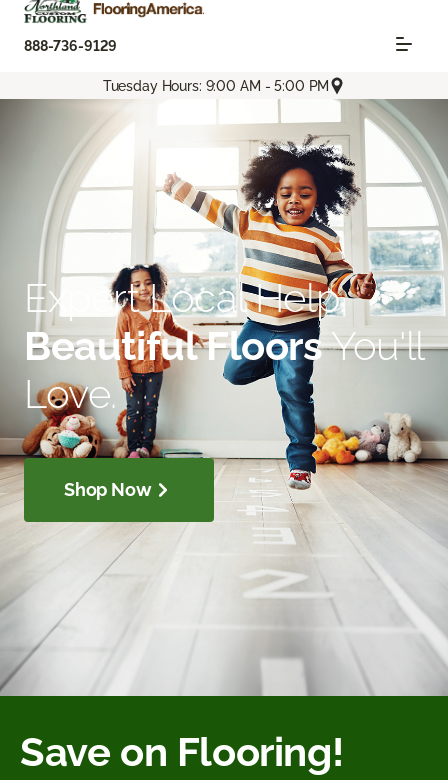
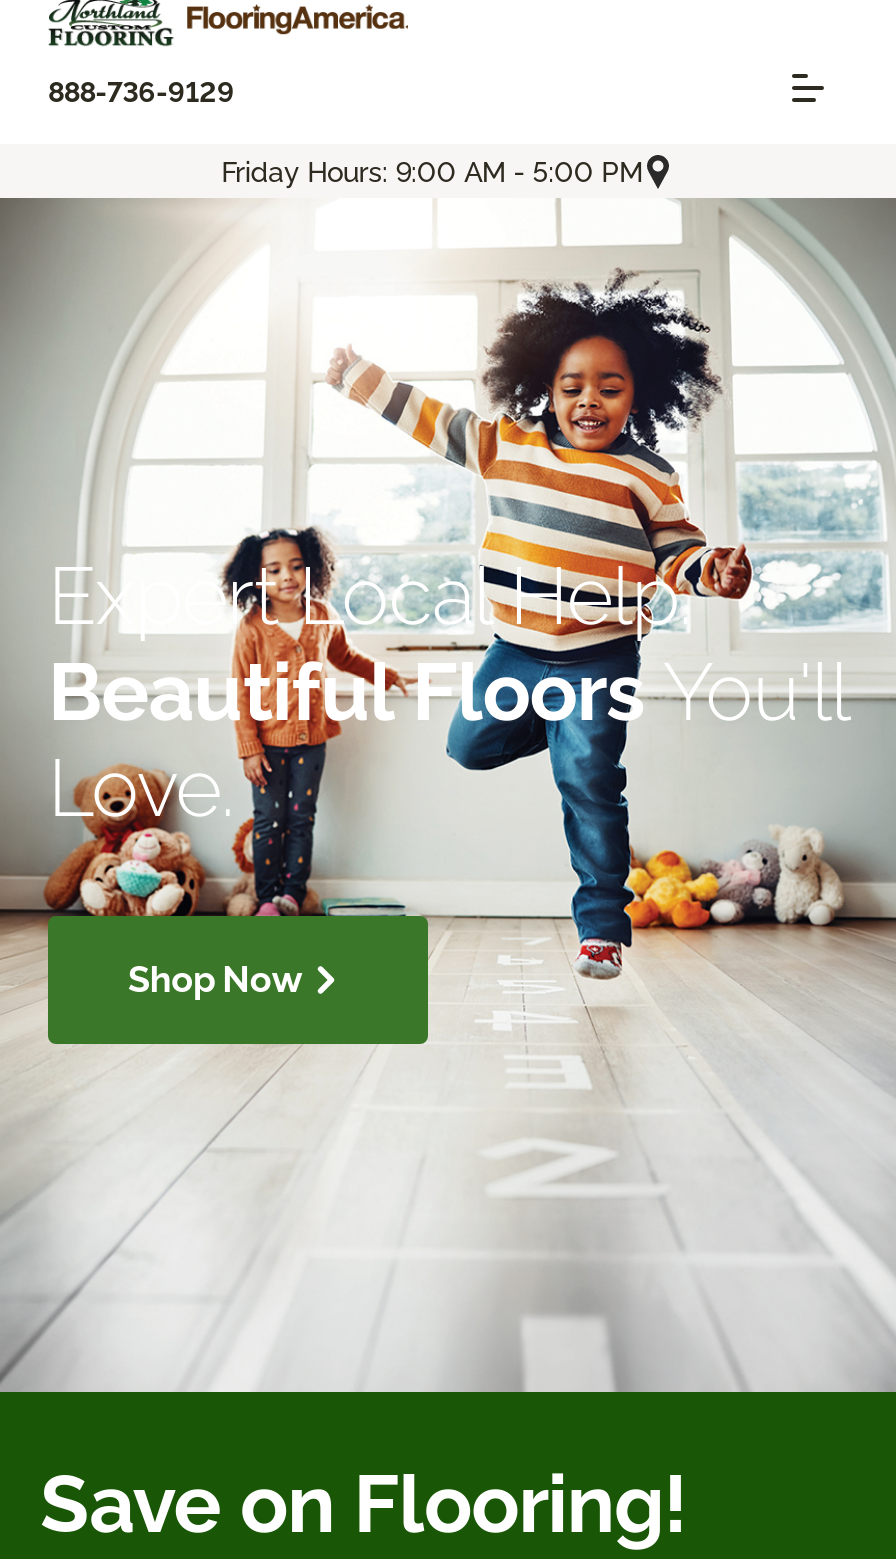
- Tuesday Hours: 9:00 AM - 5:00 PM
+ Friday Hours: 9:00 AM - 5:00 PM
